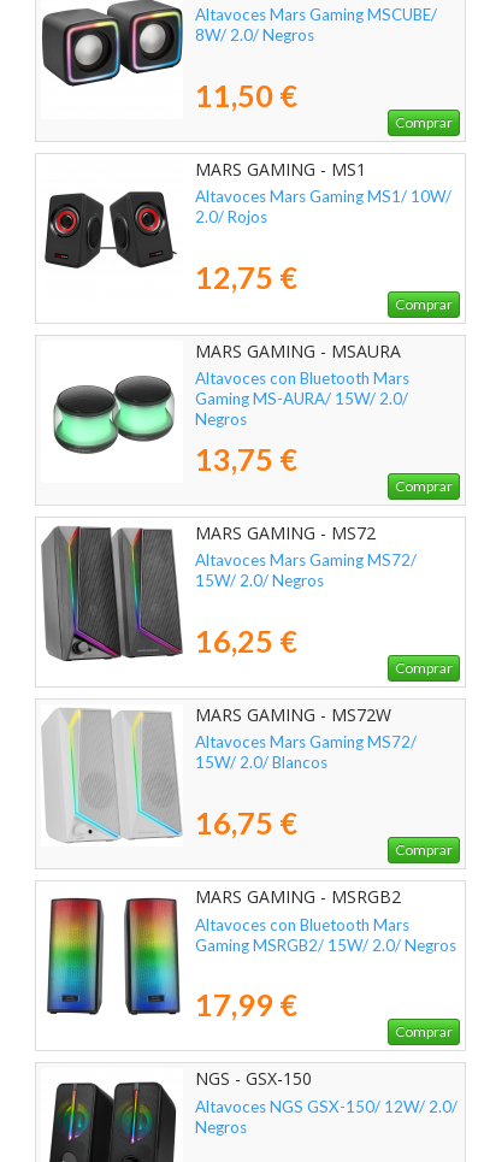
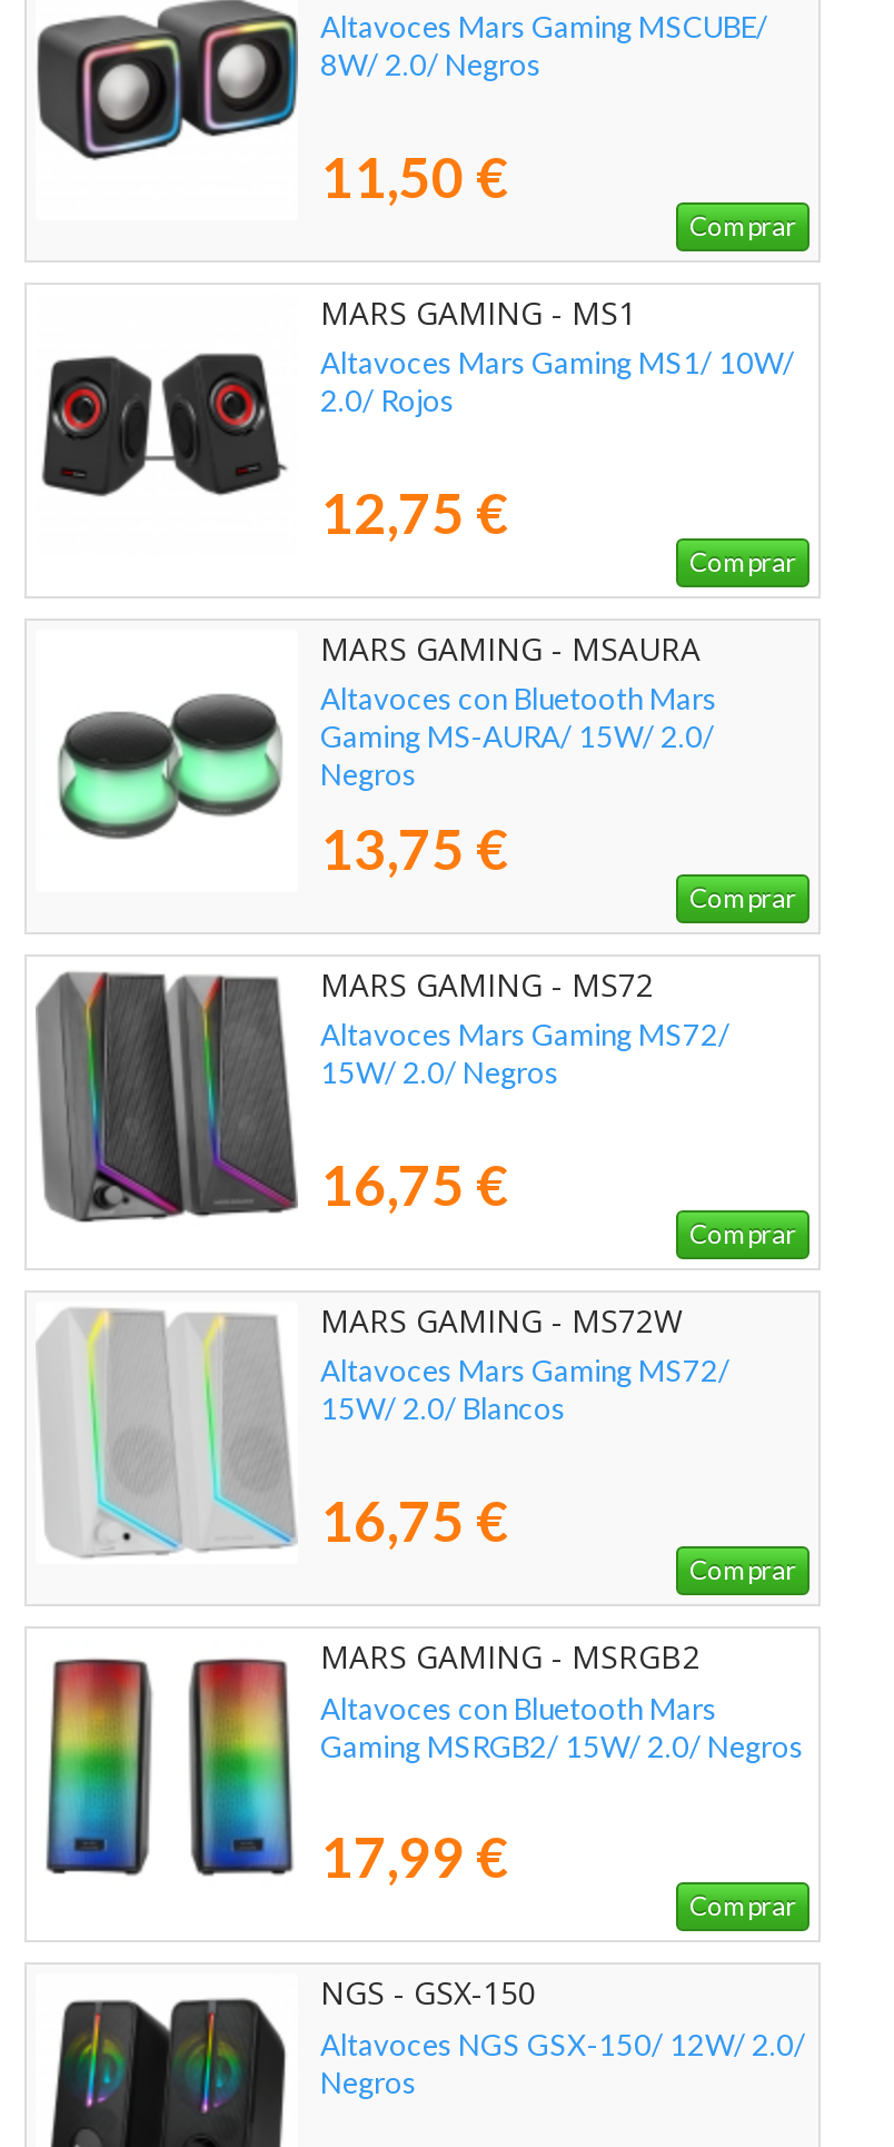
- 16,25 €
+ 16,75 €
